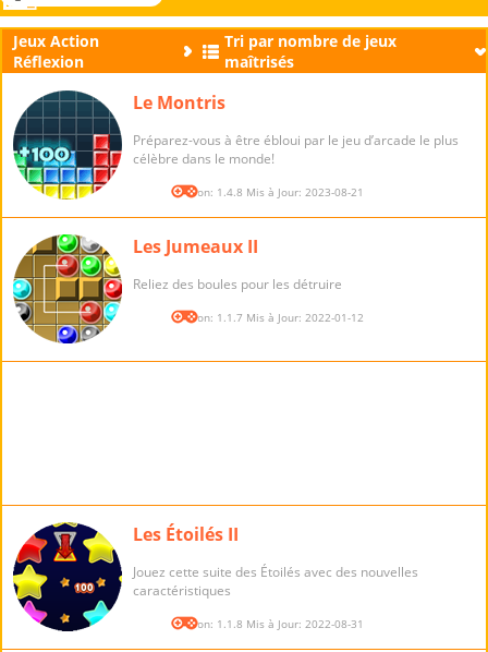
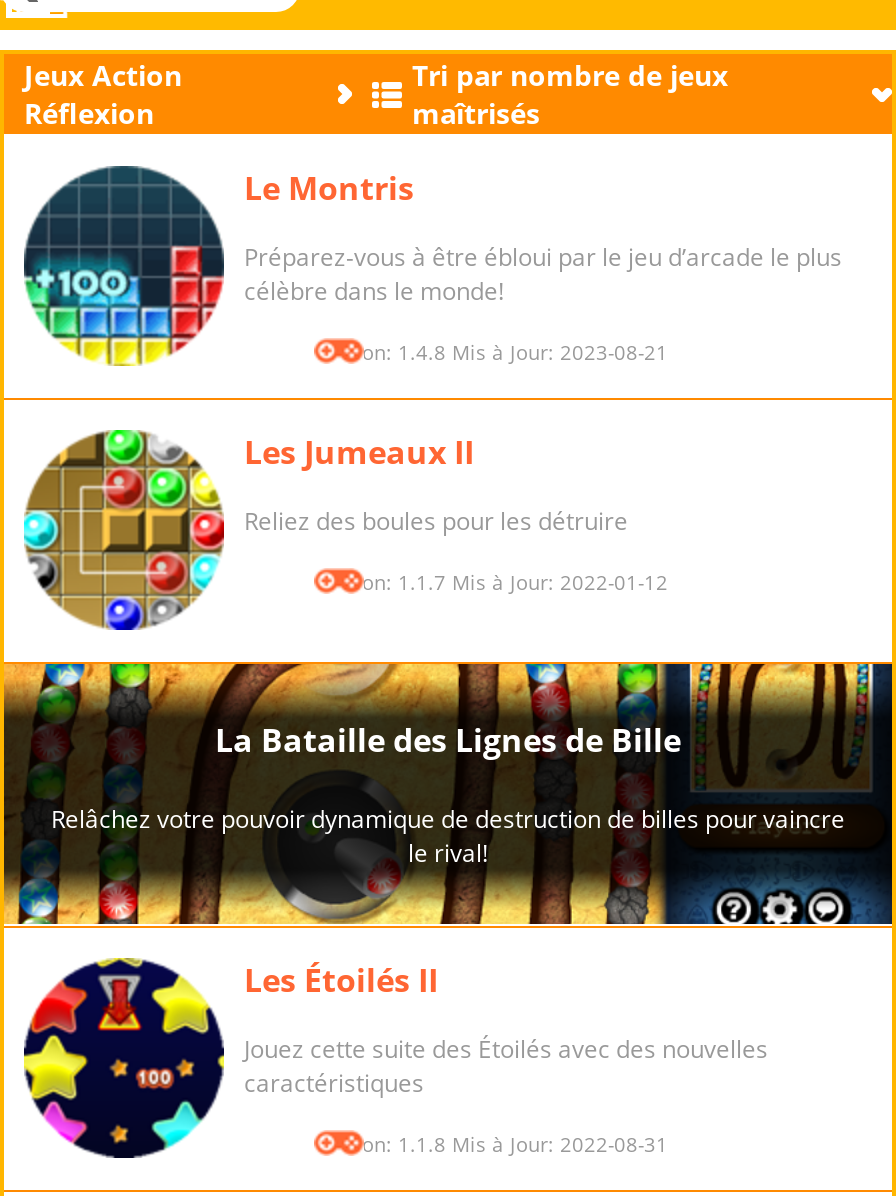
+ [image]
